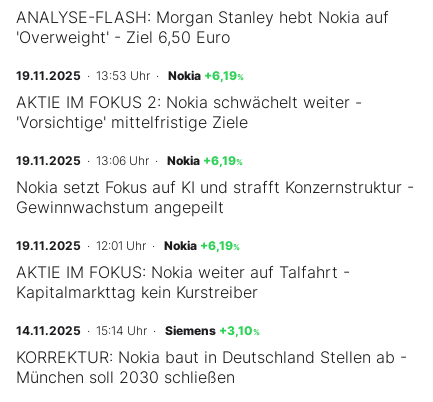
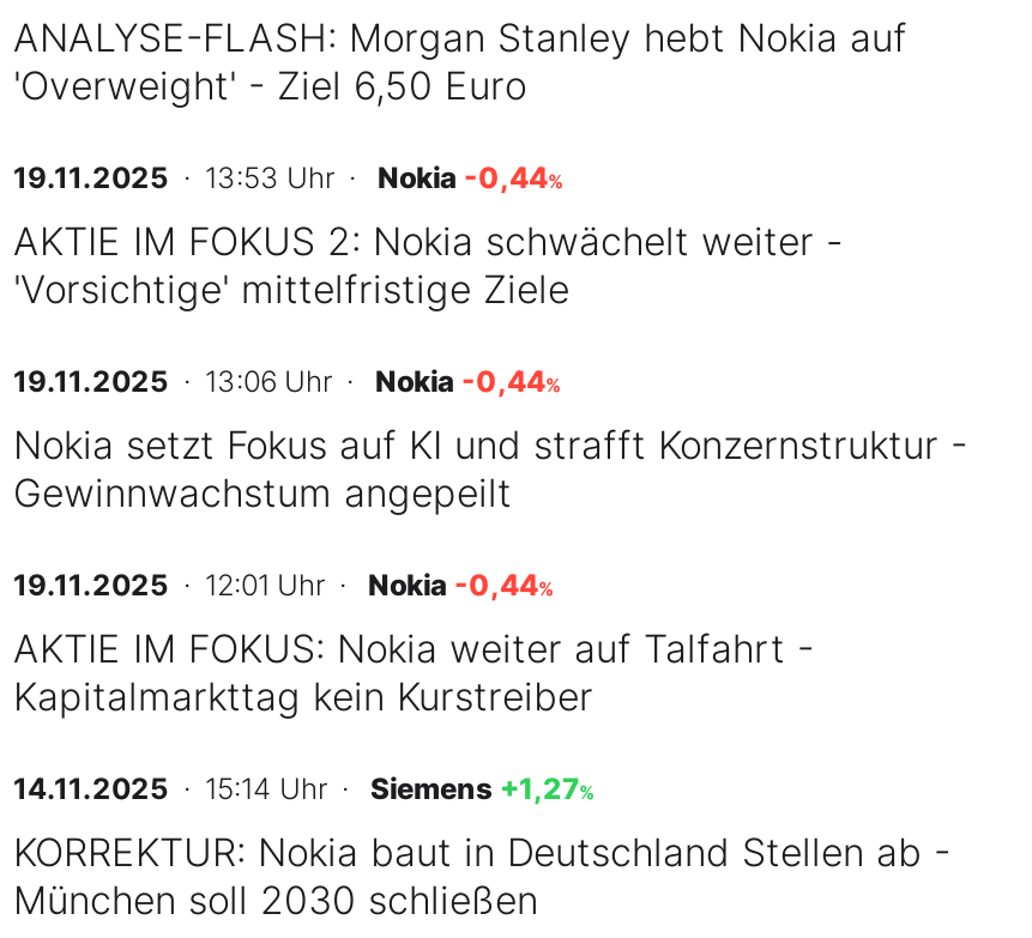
- 19.11.2025 · 13:53 Uhr · Nokia +6,19%
+ 19.11.2025 · 13:53 Uhr · Nokia -0,44%

- 19.11.2025 · 13:06 Uhr · Nokia +6,19%
+ 19.11.2025 · 13:06 Uhr · Nokia -0,44%

- 19.11.2025 · 12:01 Uhr · Nokia +6,19%
+ 19.11.2025 · 12:01 Uhr · Nokia -0,44%

- 14.11.2025 · 15:14 Uhr · Siemens +3,10%
+ 14.11.2025 · 15:14 Uhr · Siemens +1,27%
